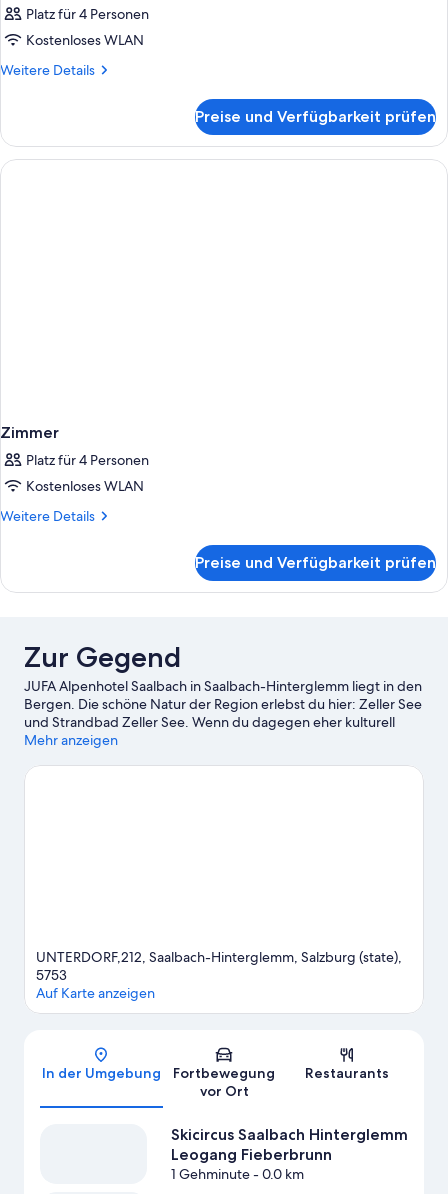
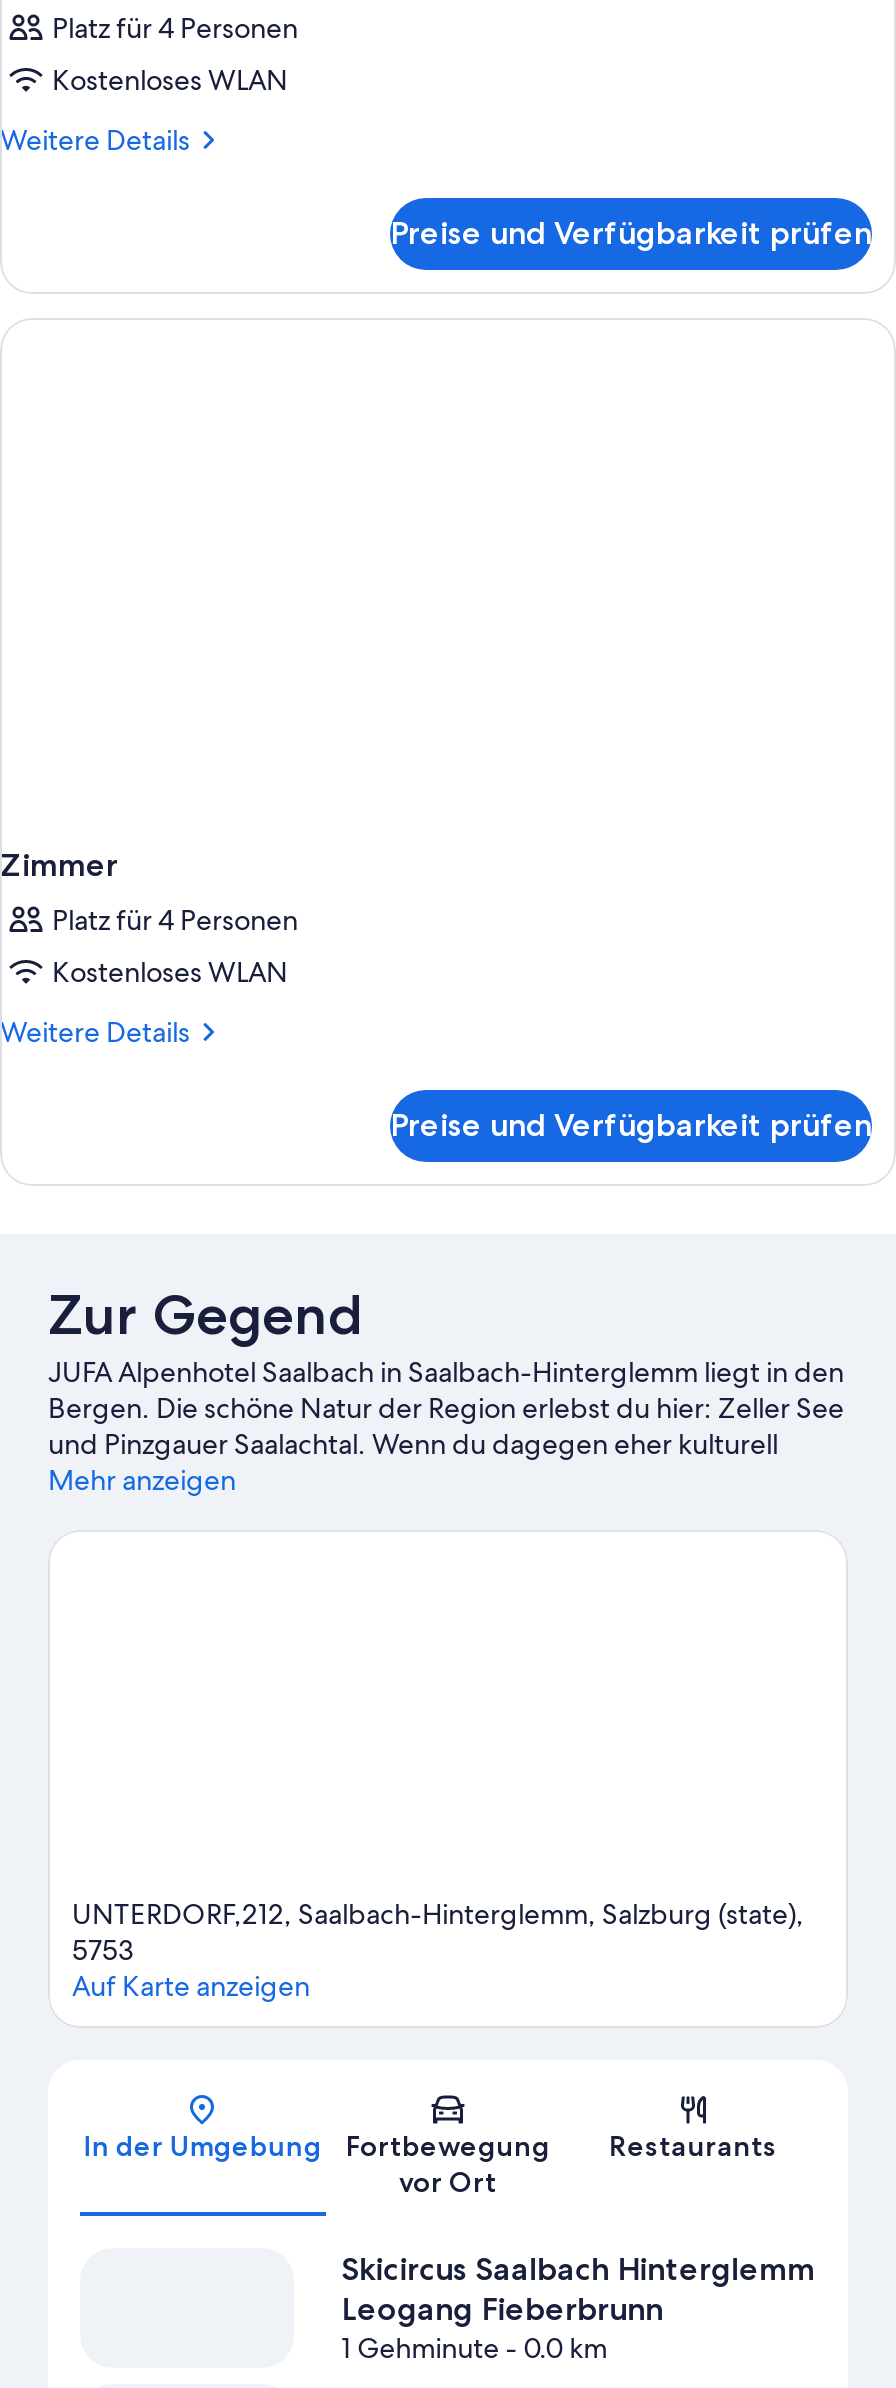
- und Strandbad Zeller See. Wenn du dagegen eher kulturell
+ und Pinzgauer Saalachtal. Wenn du dagegen eher kulturell
